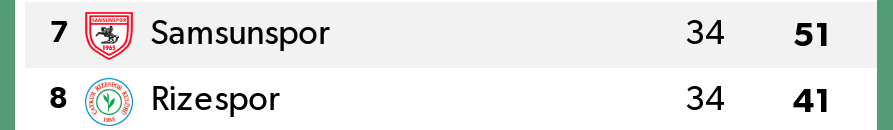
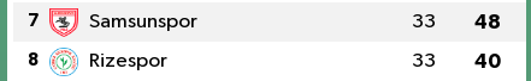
- 34
+ 33

- 51
+ 48

- 34
+ 33

- 41
+ 40
